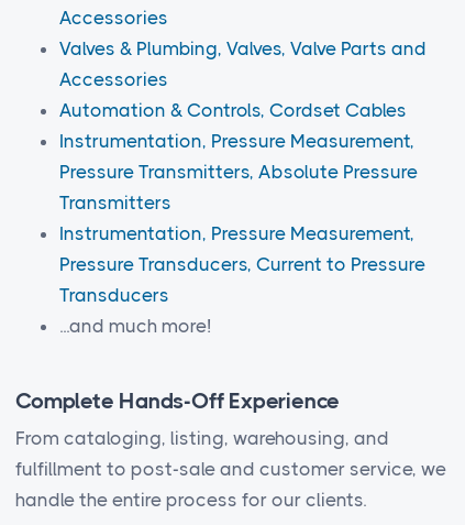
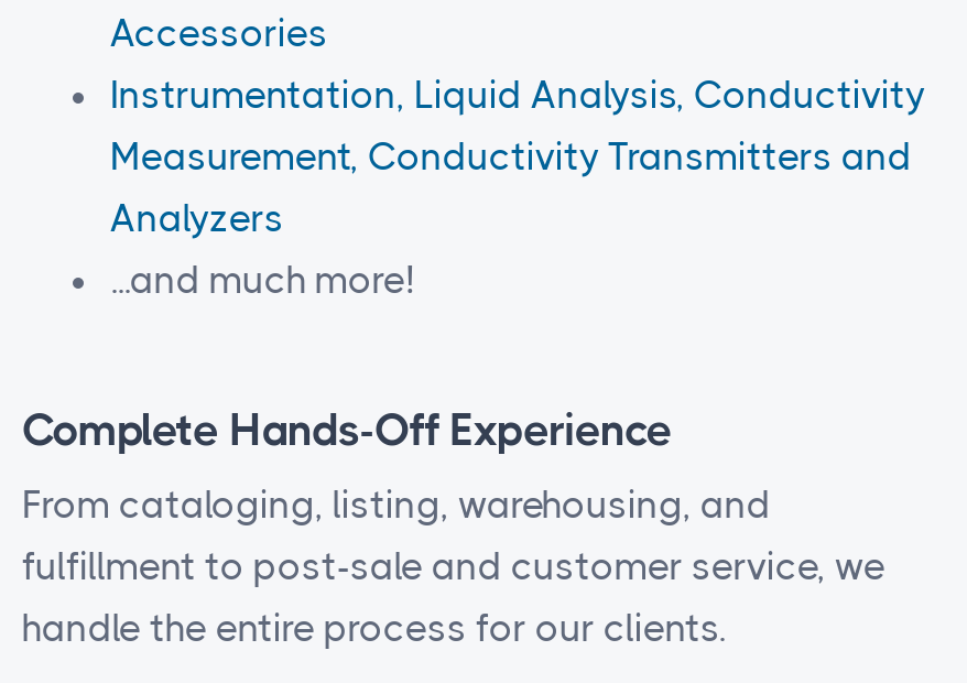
- Valves & Plumbing, Valves, Valve Parts and
- Accessories
- Automation & Controls, Cordset Cables
- Instrumentation, Pressure Measurement,
- Pressure Transmitters, Absolute Pressure
- Transmitters
- Instrumentation, Pressure Measurement,
- Pressure Transducers, Current to Pressure
- Transducers
+ Instrumentation, Liquid Analysis, Conductivity
+ Measurement, Conductivity Transmitters and
+ Analyzers
